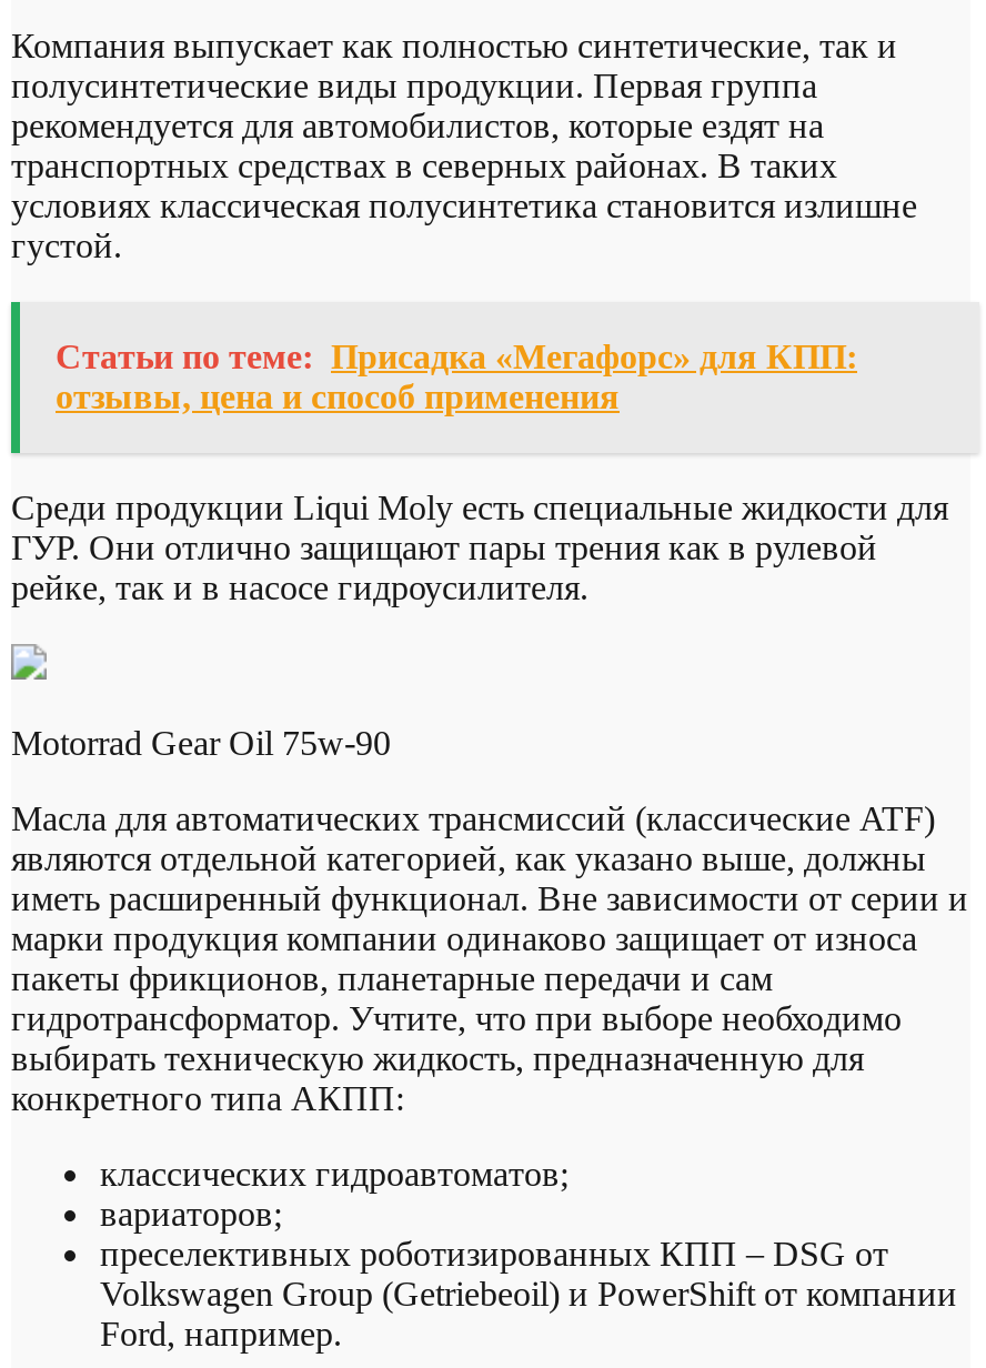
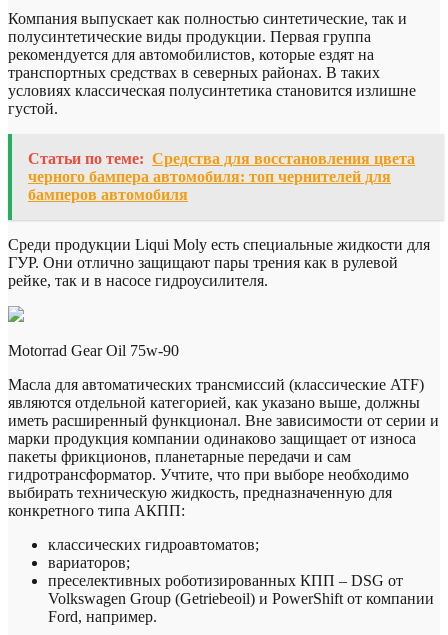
- Статьи по теме: Присадка «Мегафорс» для КПП:
- отзывы, цена и способ применения
+ Статьи по теме: Средства для восстановления цвета
+ черного бампера автомобиля: топ чернителей для
+ бамперов автомобиля
